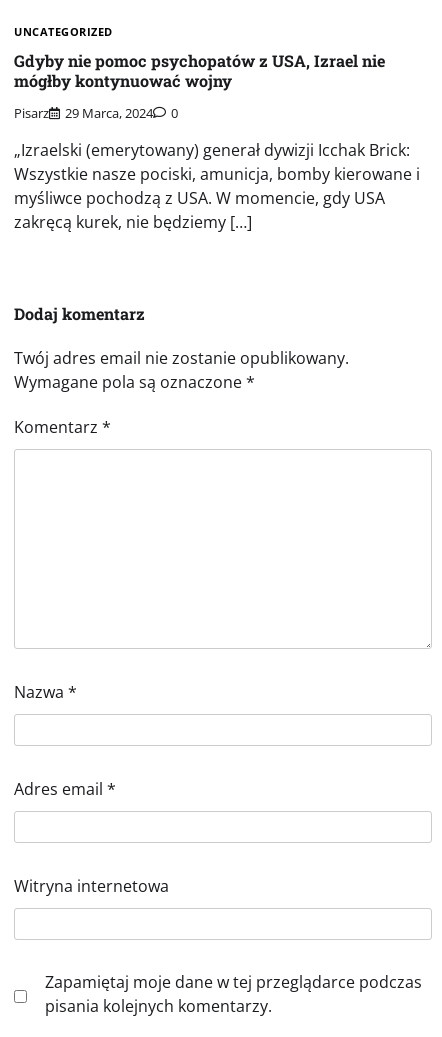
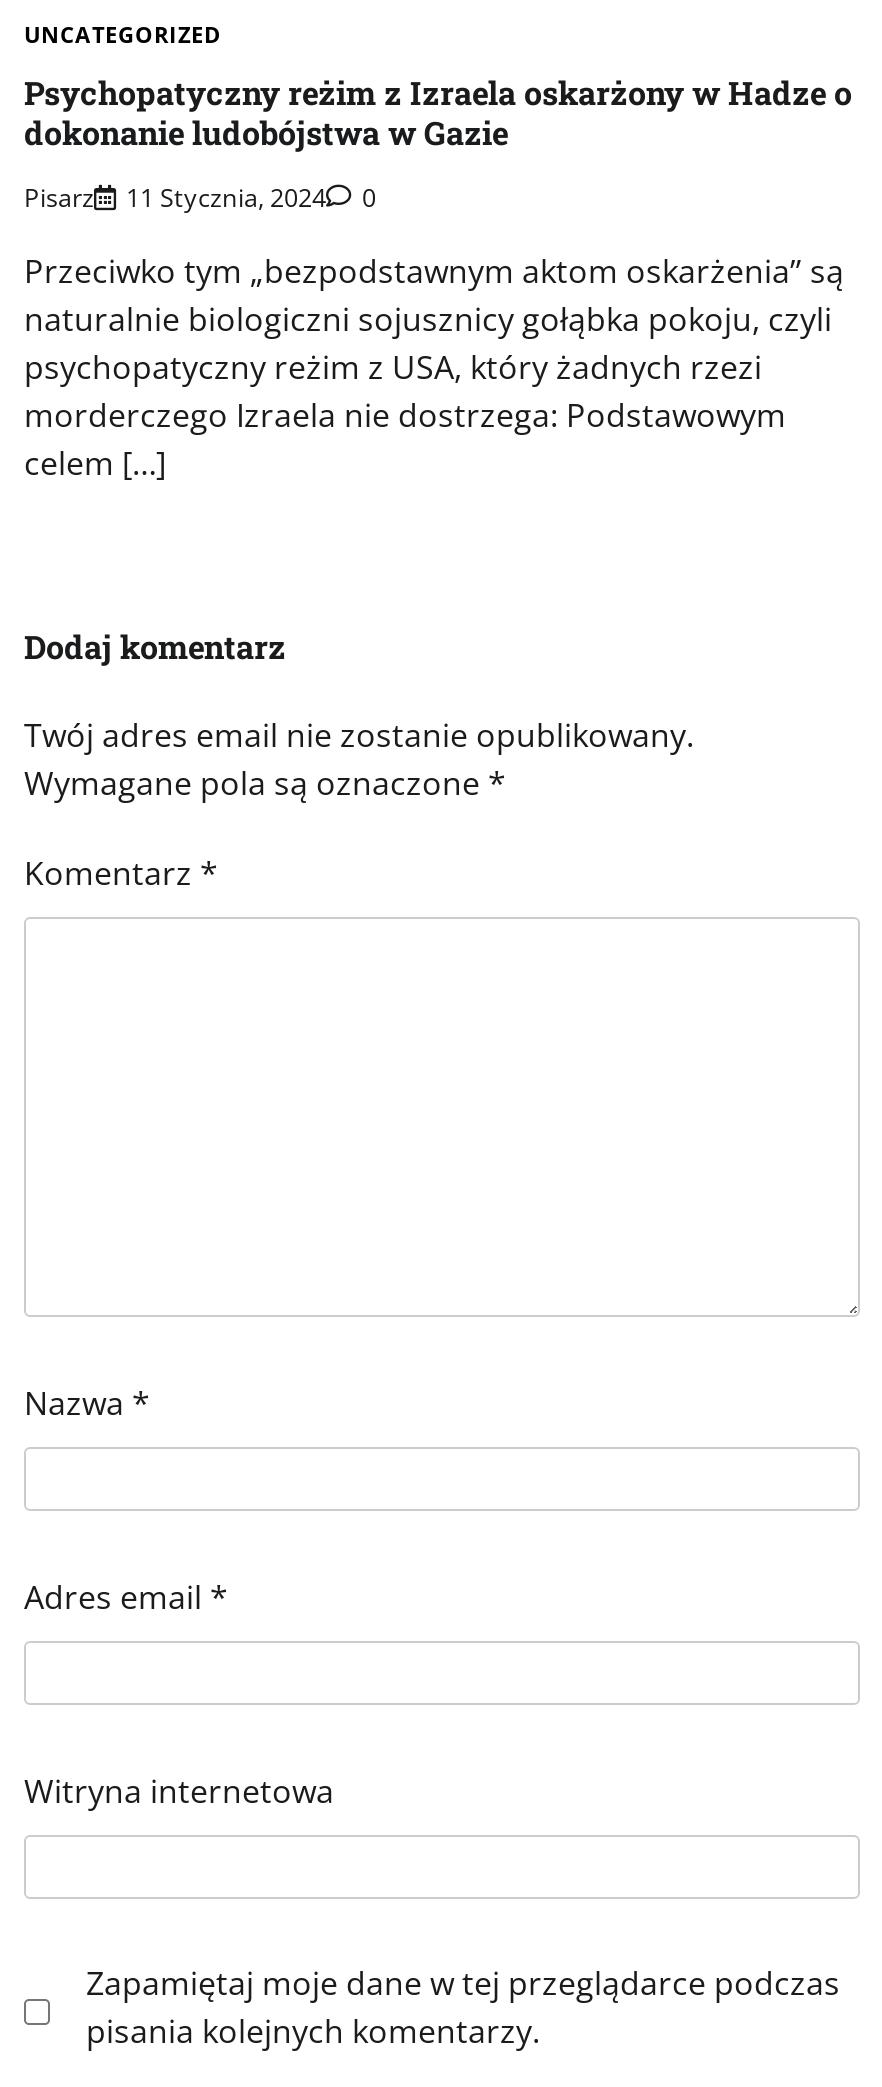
- Gdyby nie pomoc psychopatów z USA, Izrael nie
- mógłby kontynuować wojny
+ Psychopatyczny reżim z Izraela oskarżony w Hadze o
+ dokonanie ludobójstwa w Gazie

- Pisarz 29 Marca, 2024 0
+ Pisarz 11 Stycznia, 2024 0

- „Izraelski (emerytowany) generał dywizji Icchak Brick:
- Wszystkie nasze pociski, amunicja, bomby kierowane i
- myśliwce pochodzą z USA. W momencie, gdy USA
- zakręcą kurek, nie będziemy […]
+ Przeciwko tym „bezpodstawnym aktom oskarżenia” są
+ naturalnie biologiczni sojusznicy gołąbka pokoju, czyli
+ psychopatyczny reżim z USA, który żadnych rzezi
+ morderczego Izraela nie dostrzega: Podstawowym
+ celem […]
